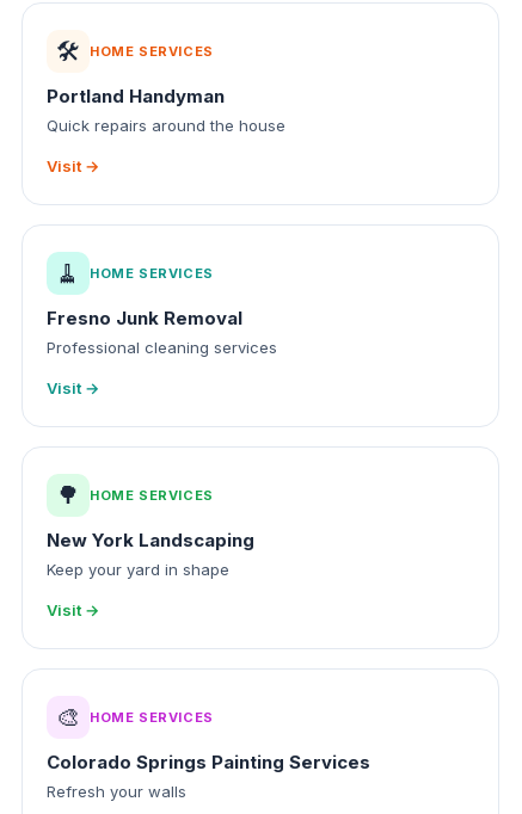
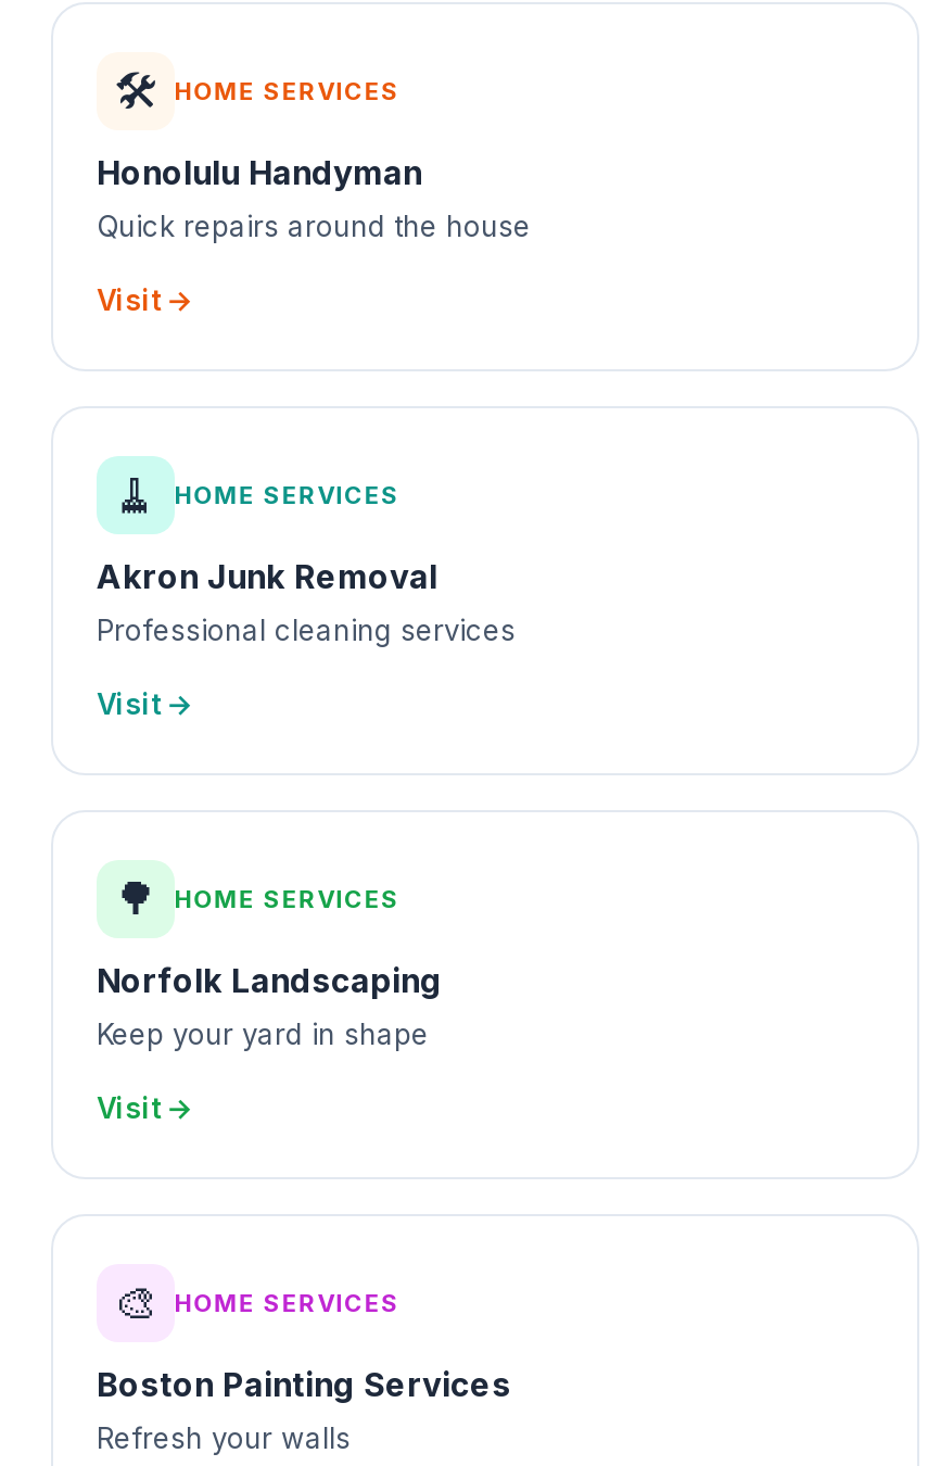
- Portland Handyman
+ Honolulu Handyman

- Fresno Junk Removal
+ Akron Junk Removal

- New York Landscaping
+ Norfolk Landscaping

- Colorado Springs Painting Services
+ Boston Painting Services
